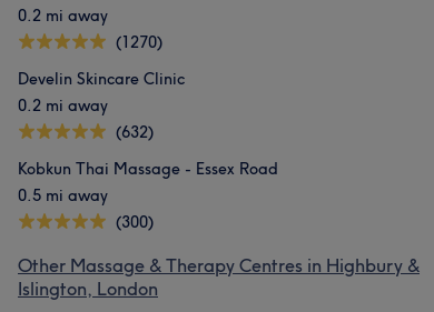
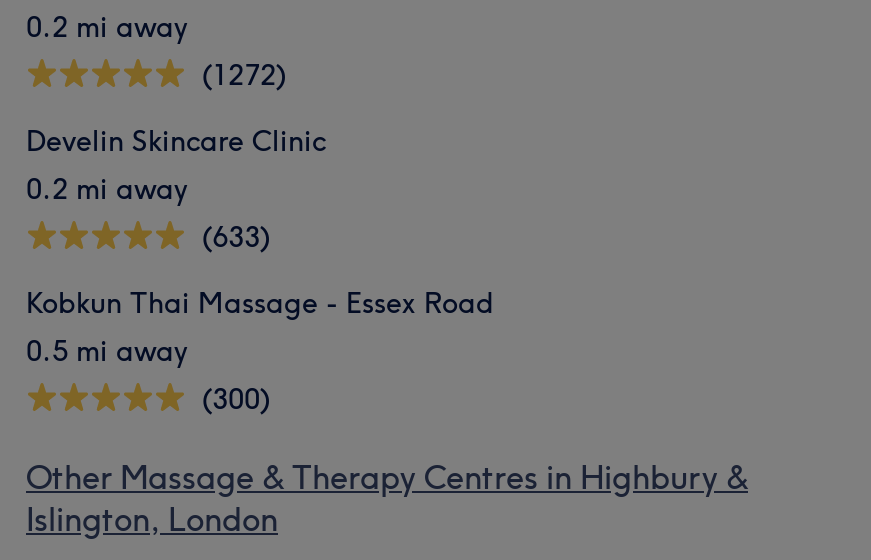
- (1270)
+ (1272)

- (632)
+ (633)
